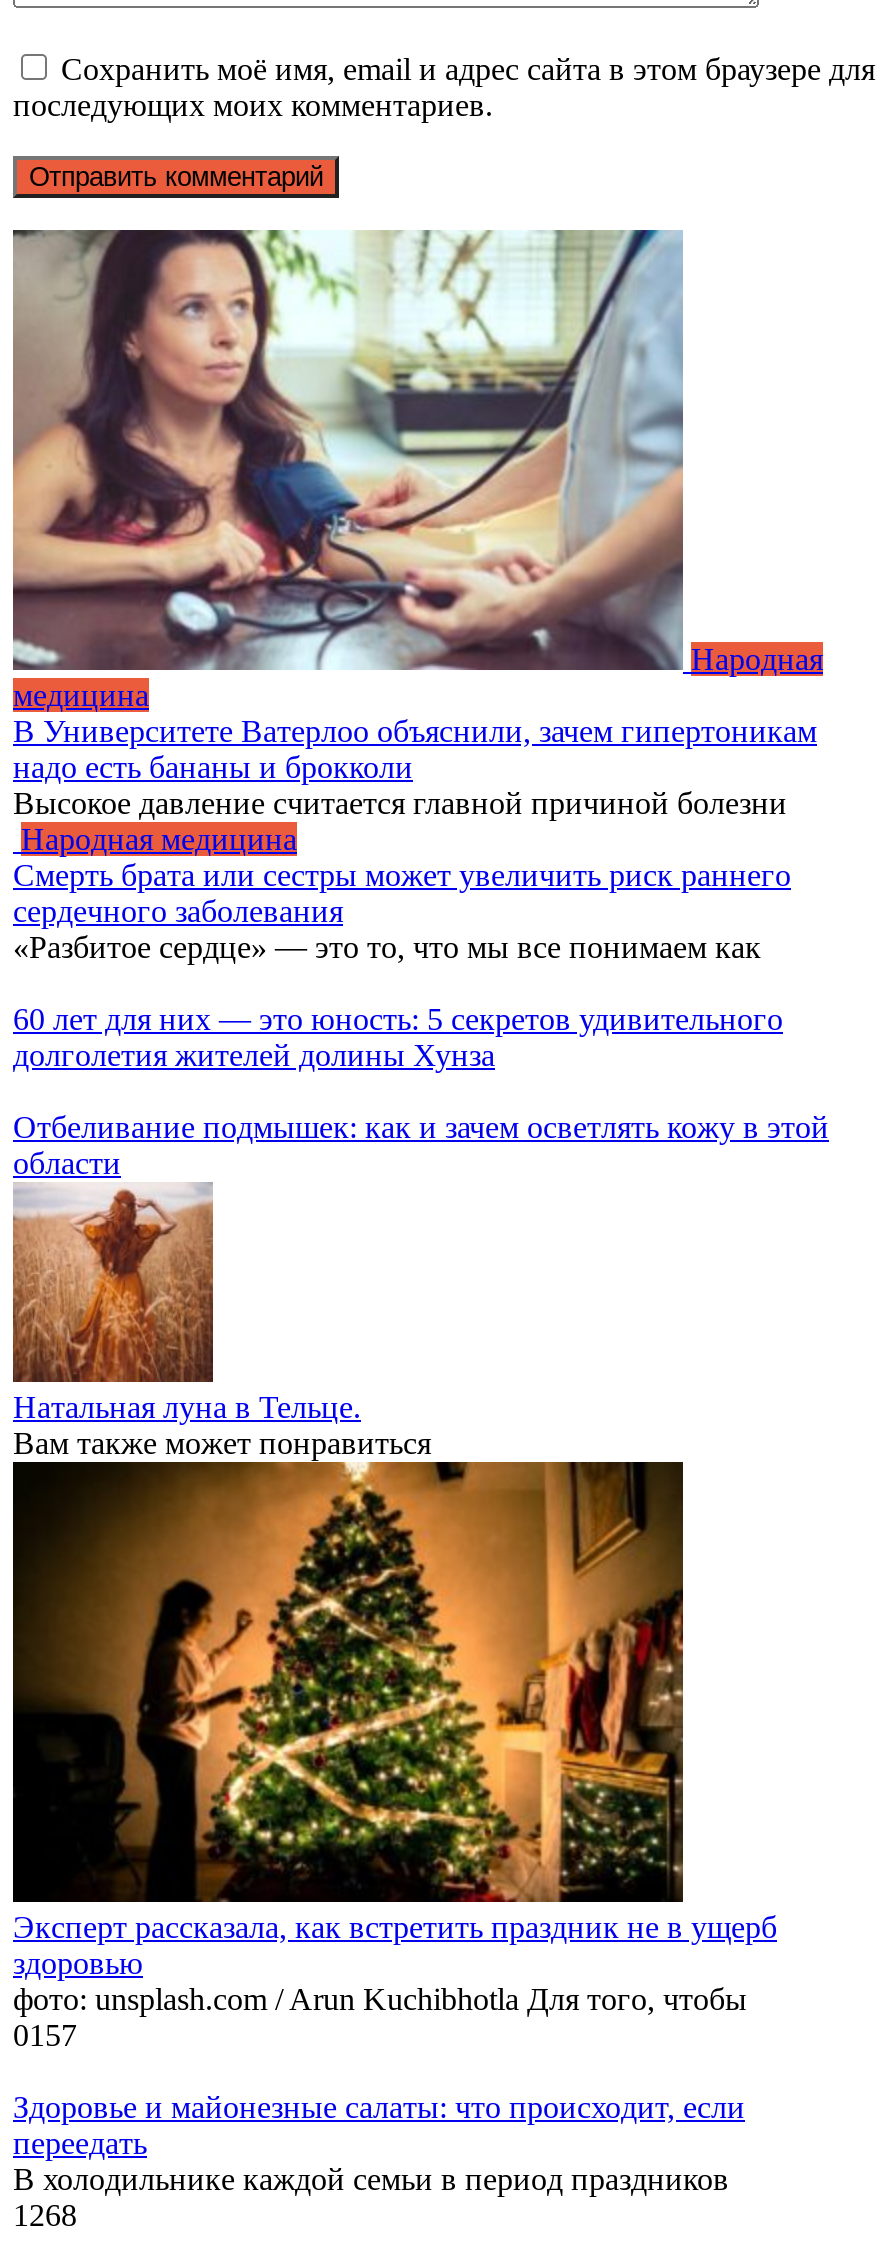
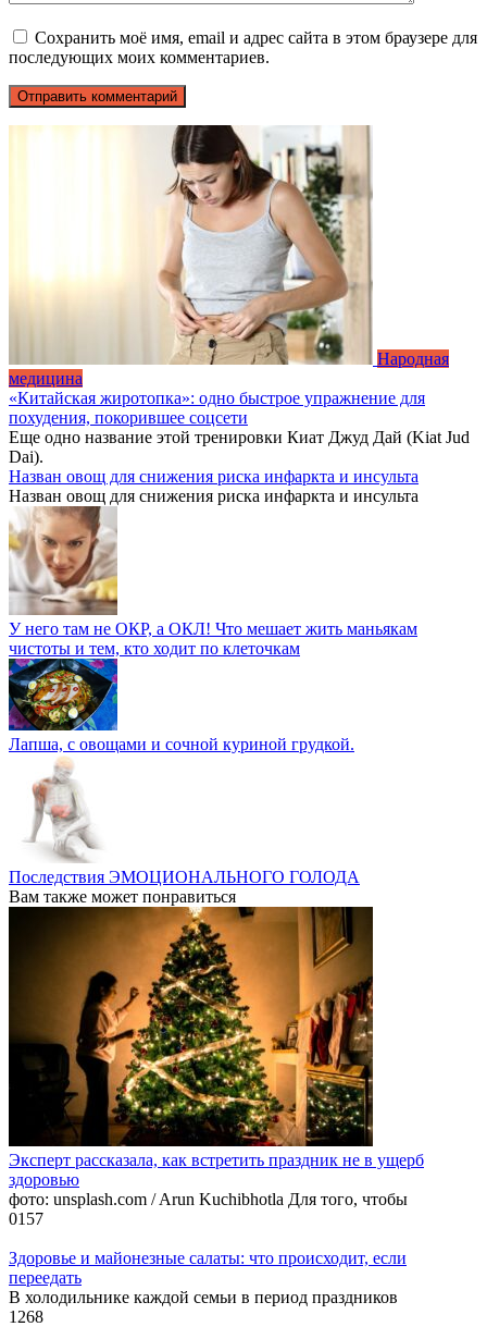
- [image]
- В Университете Ватерлоо объяснили, зачем гипертоникам
- надо есть бананы и брокколи
- Высокое давление считается главной причиной болезни
- Народная медицина
- Смерть брата или сестры может увеличить риск раннего
- сердечного заболевания
- «Разбитое сердце» — это то, что мы все понимаем как
+ [image]
+ «Китайская жиротопка»: одно быстрое упражнение для
+ похудения, покорившее соцсети
+ Еще одно название этой тренировки Киат Джуд Дай (Kiat Jud
+ Dai).
+ Назван овощ для снижения риска инфаркта и инсульта
+ Назван овощ для снижения риска инфаркта и инсульта

- 60 лет для них — это юность: 5 секретов удивительного
- долголетия жителей долины Хунза
+ У него там не ОКР, а ОКЛ! Что мешает жить маньякам
+ чистоты и тем, кто ходит по клеточкам

- Отбеливание подмышек: как и зачем осветлять кожу в этой
- области
+ Лапша, с овощами и сочной куриной грудкой.

- [image]
- Натальная луна в Тельце.
+ [image]
+ Последствия ЭМОЦИОНАЛЬНОГО ГОЛОДА
